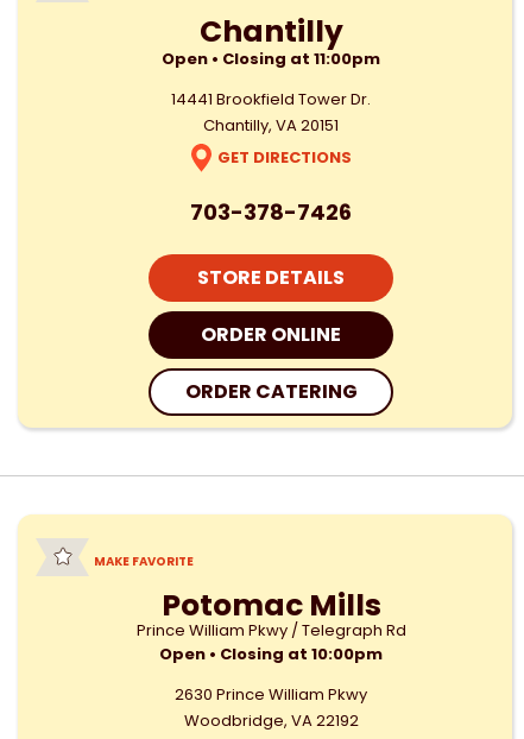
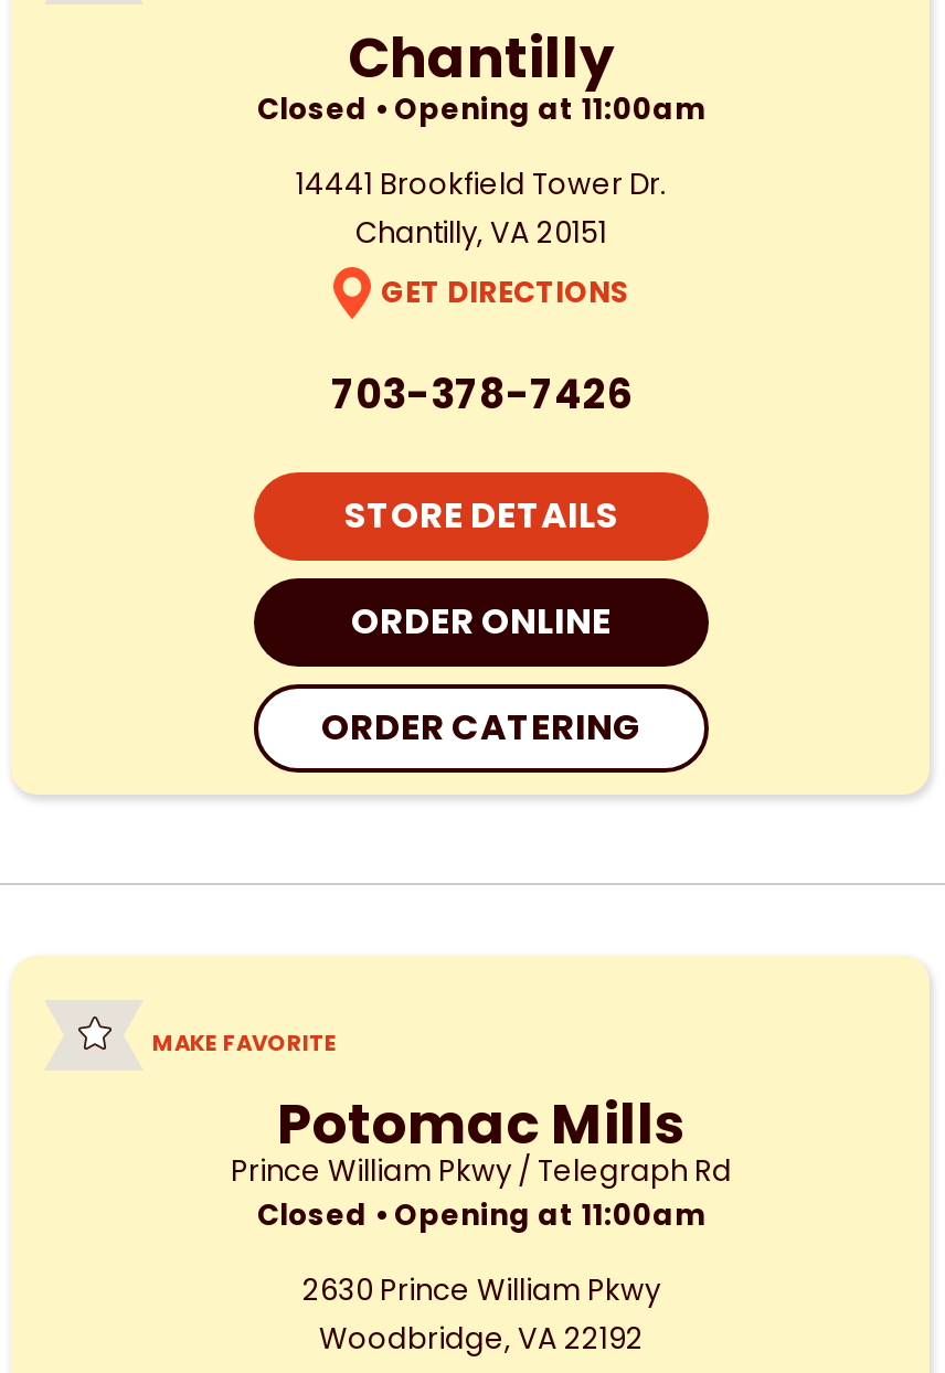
- Open • Closing at 11:00pm
+ Closed • Opening at 11:00am

- Open • Closing at 10:00pm
+ Closed • Opening at 11:00am
